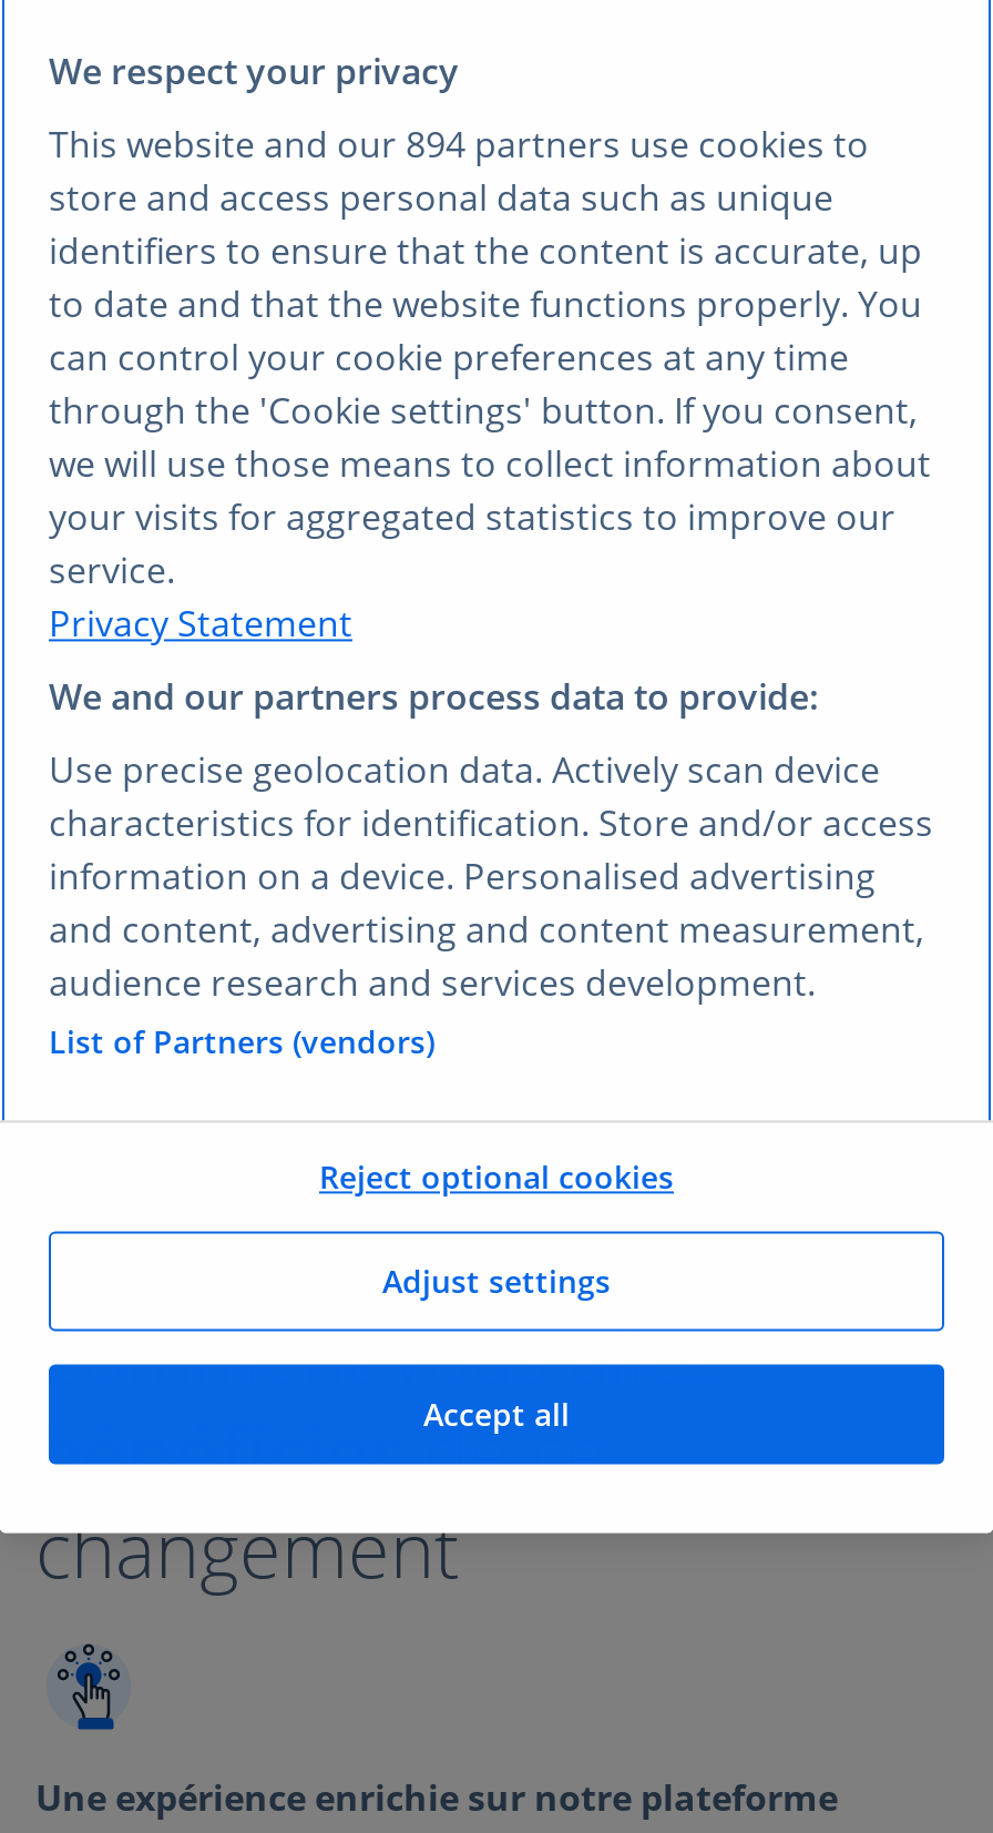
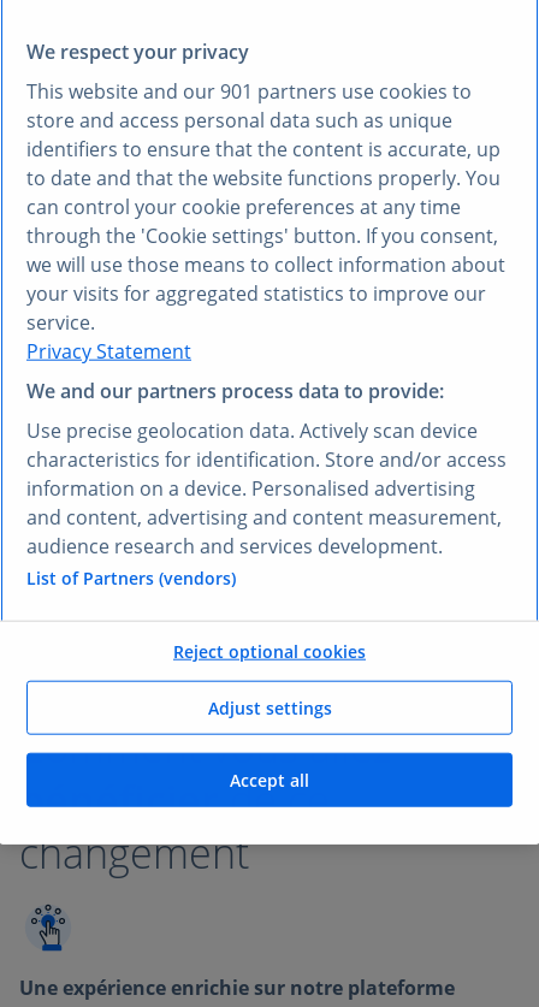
- This website and our 894 partners use cookies to
+ This website and our 901 partners use cookies to
